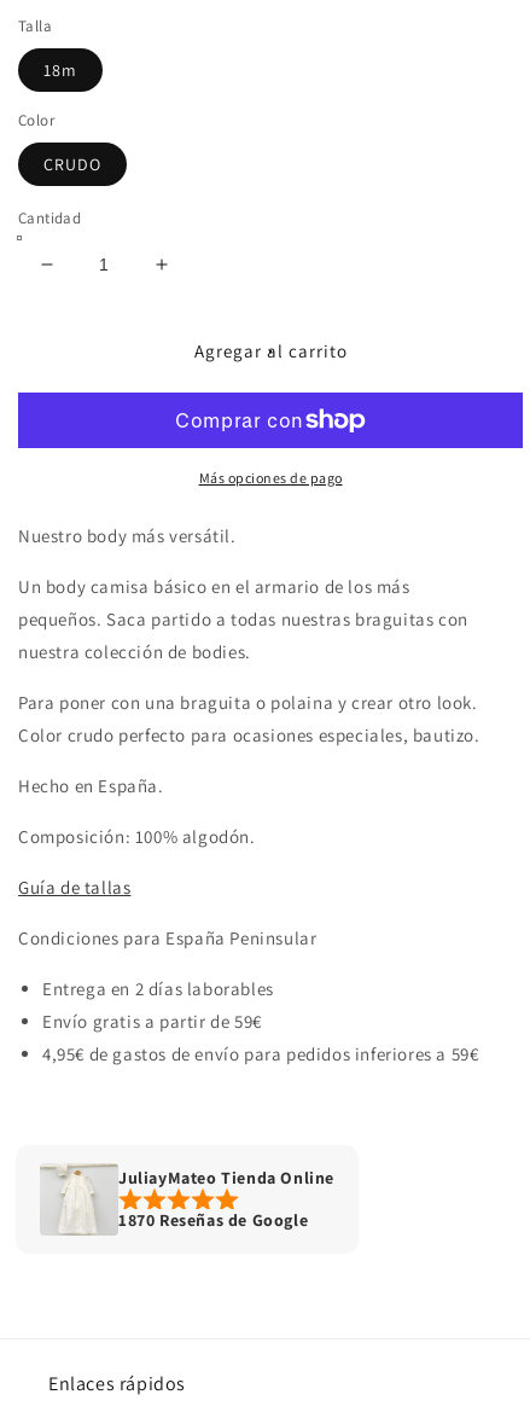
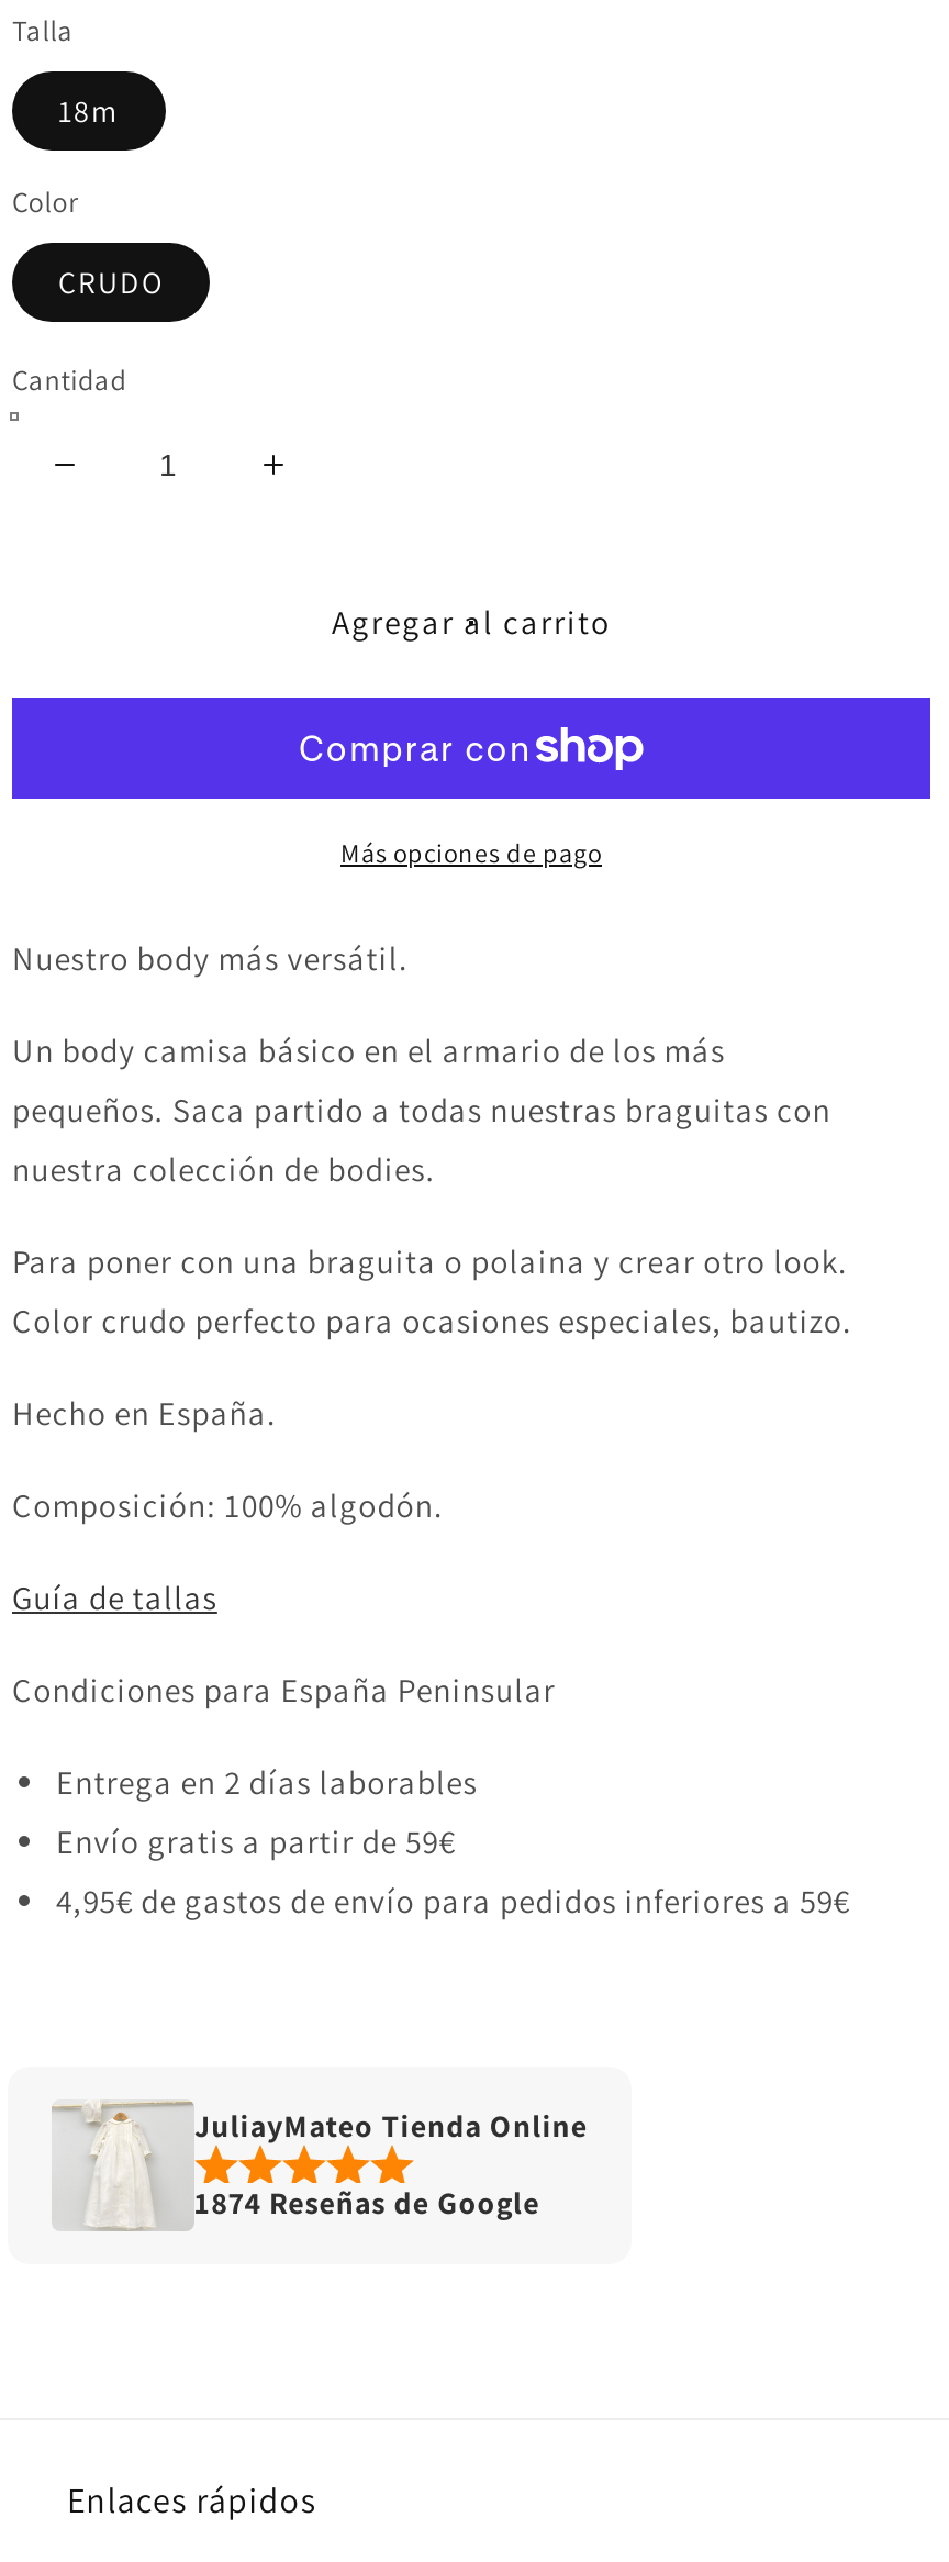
- 1870 Reseñas de Google
+ 1874 Reseñas de Google
